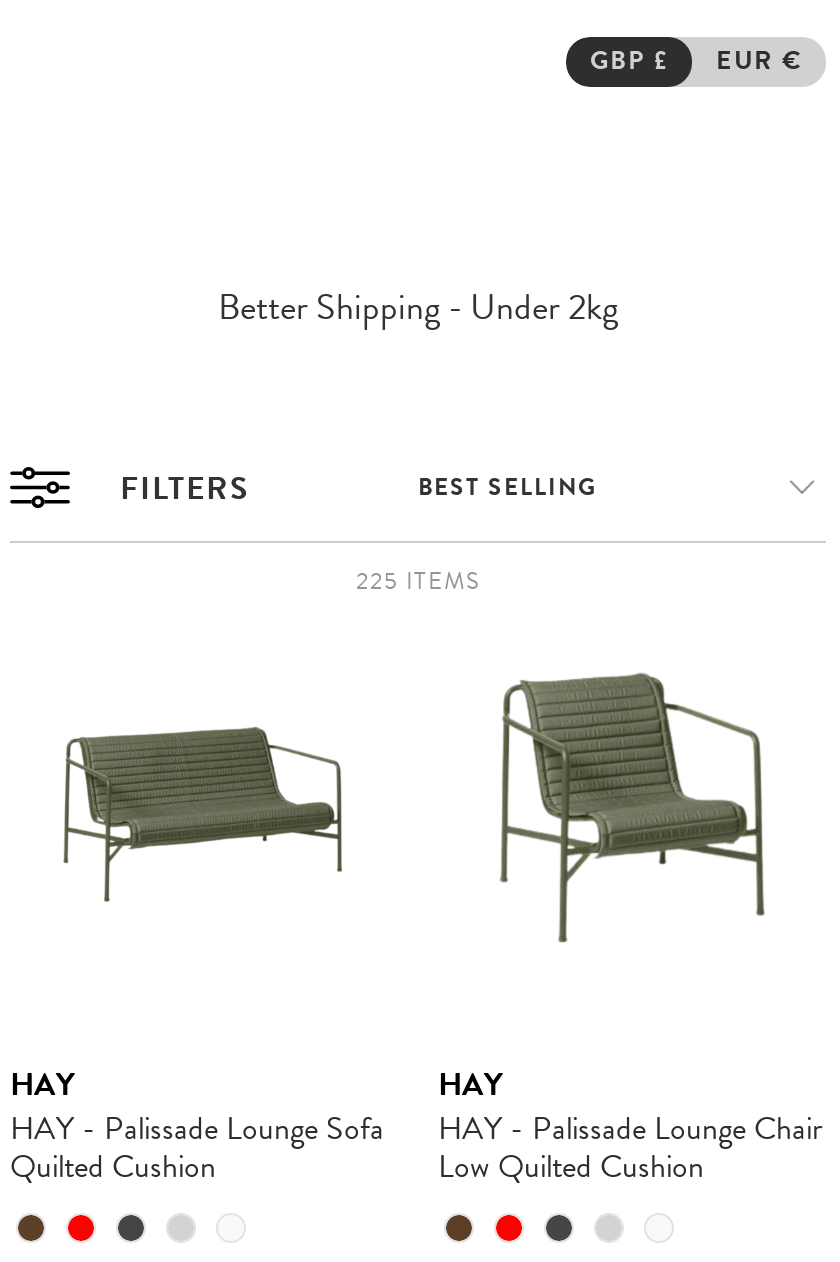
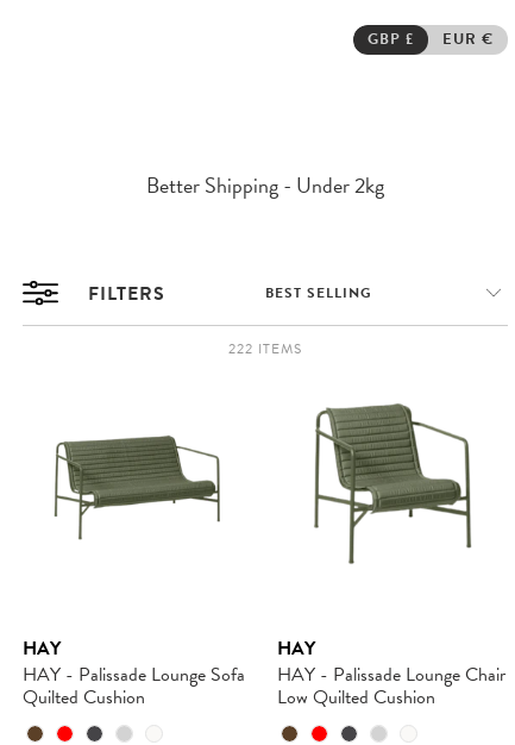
- 225 ITEMS
+ 222 ITEMS
